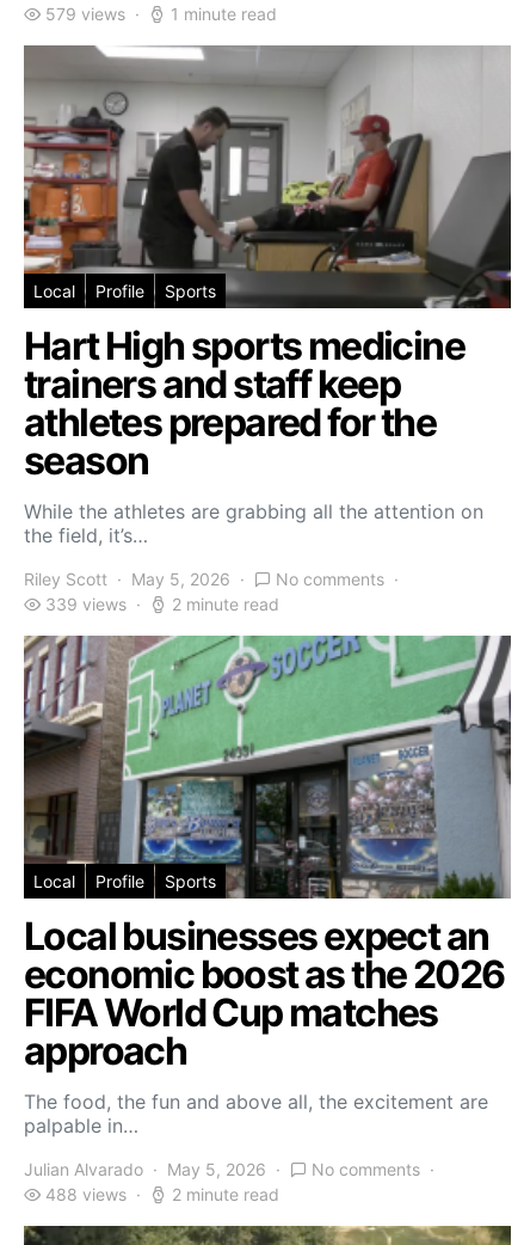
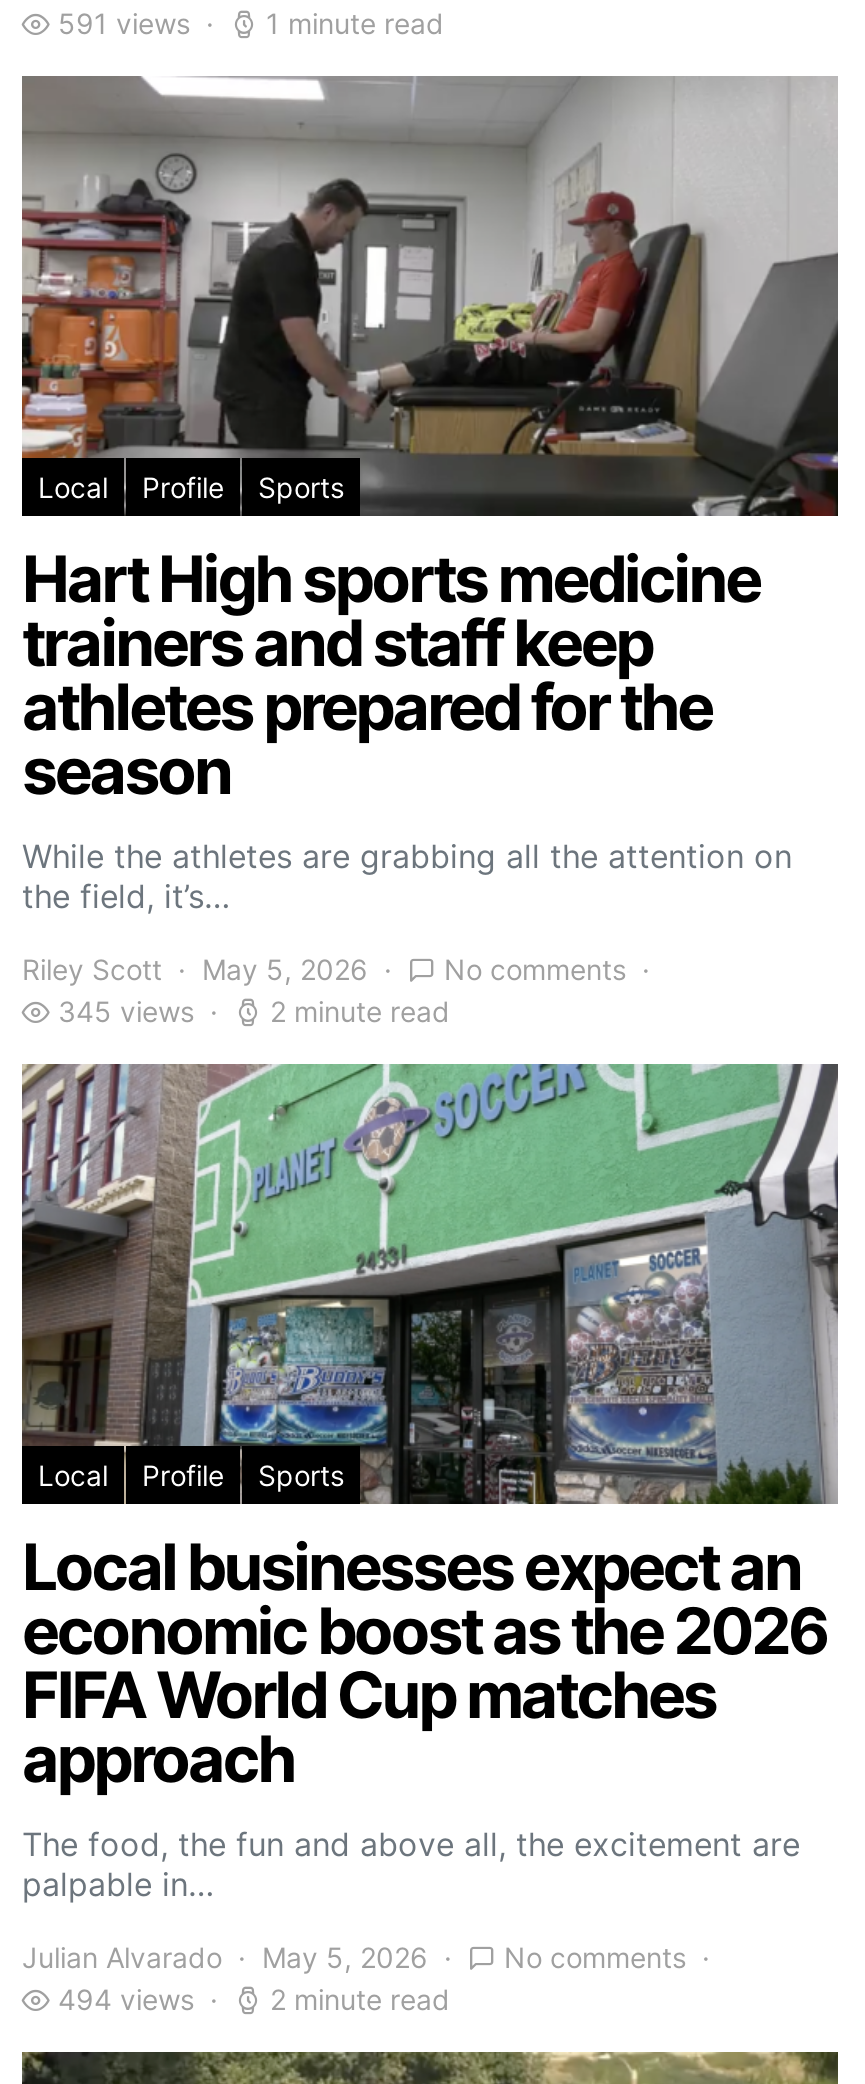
- 579 views
+ 591 views

- 339 views
+ 345 views

- 488 views
+ 494 views
